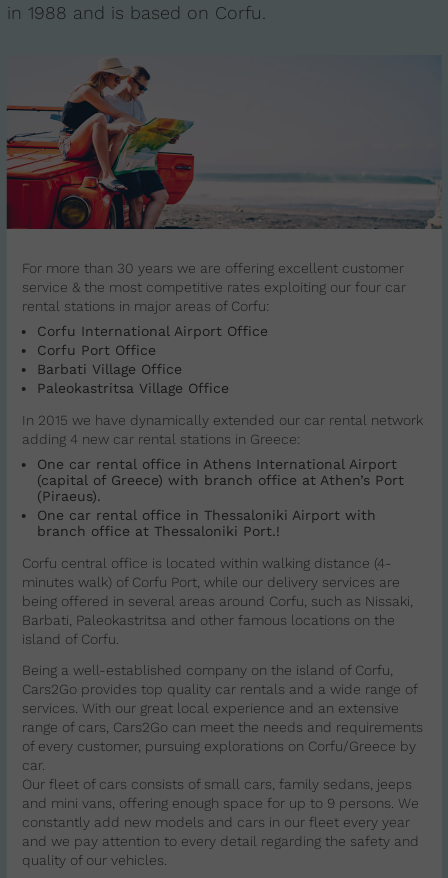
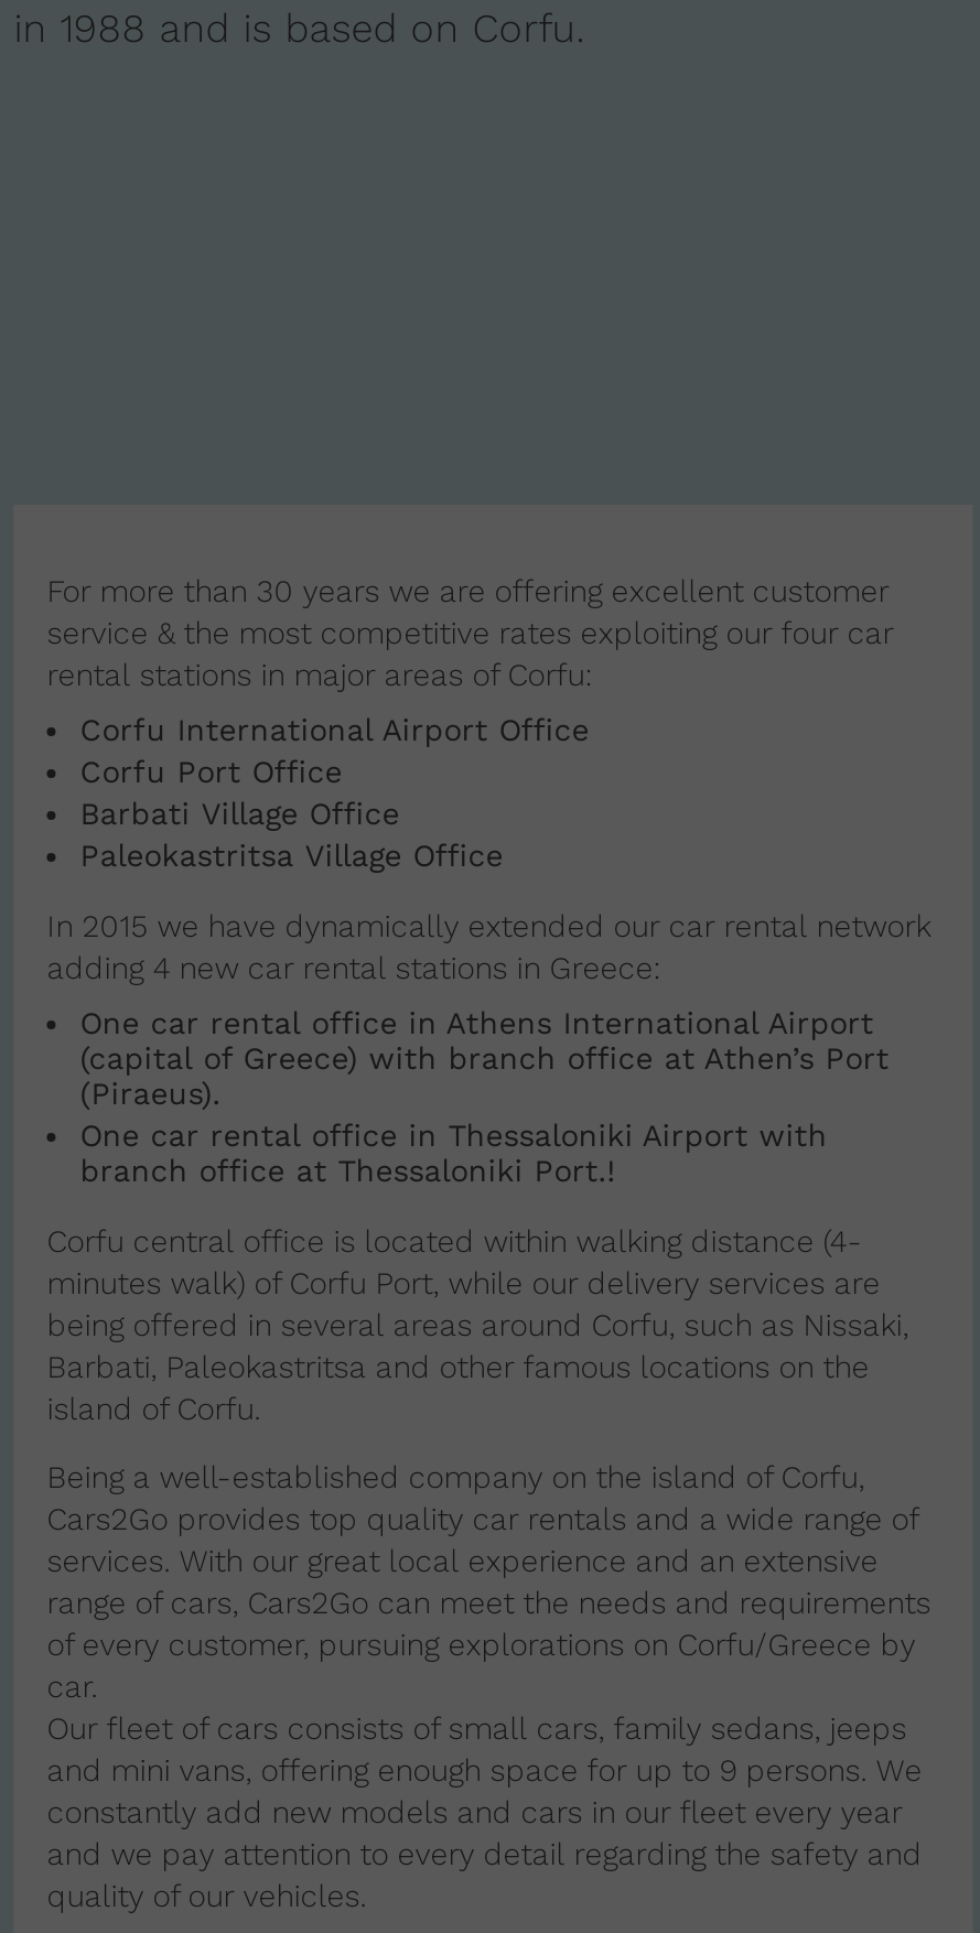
- [image]
